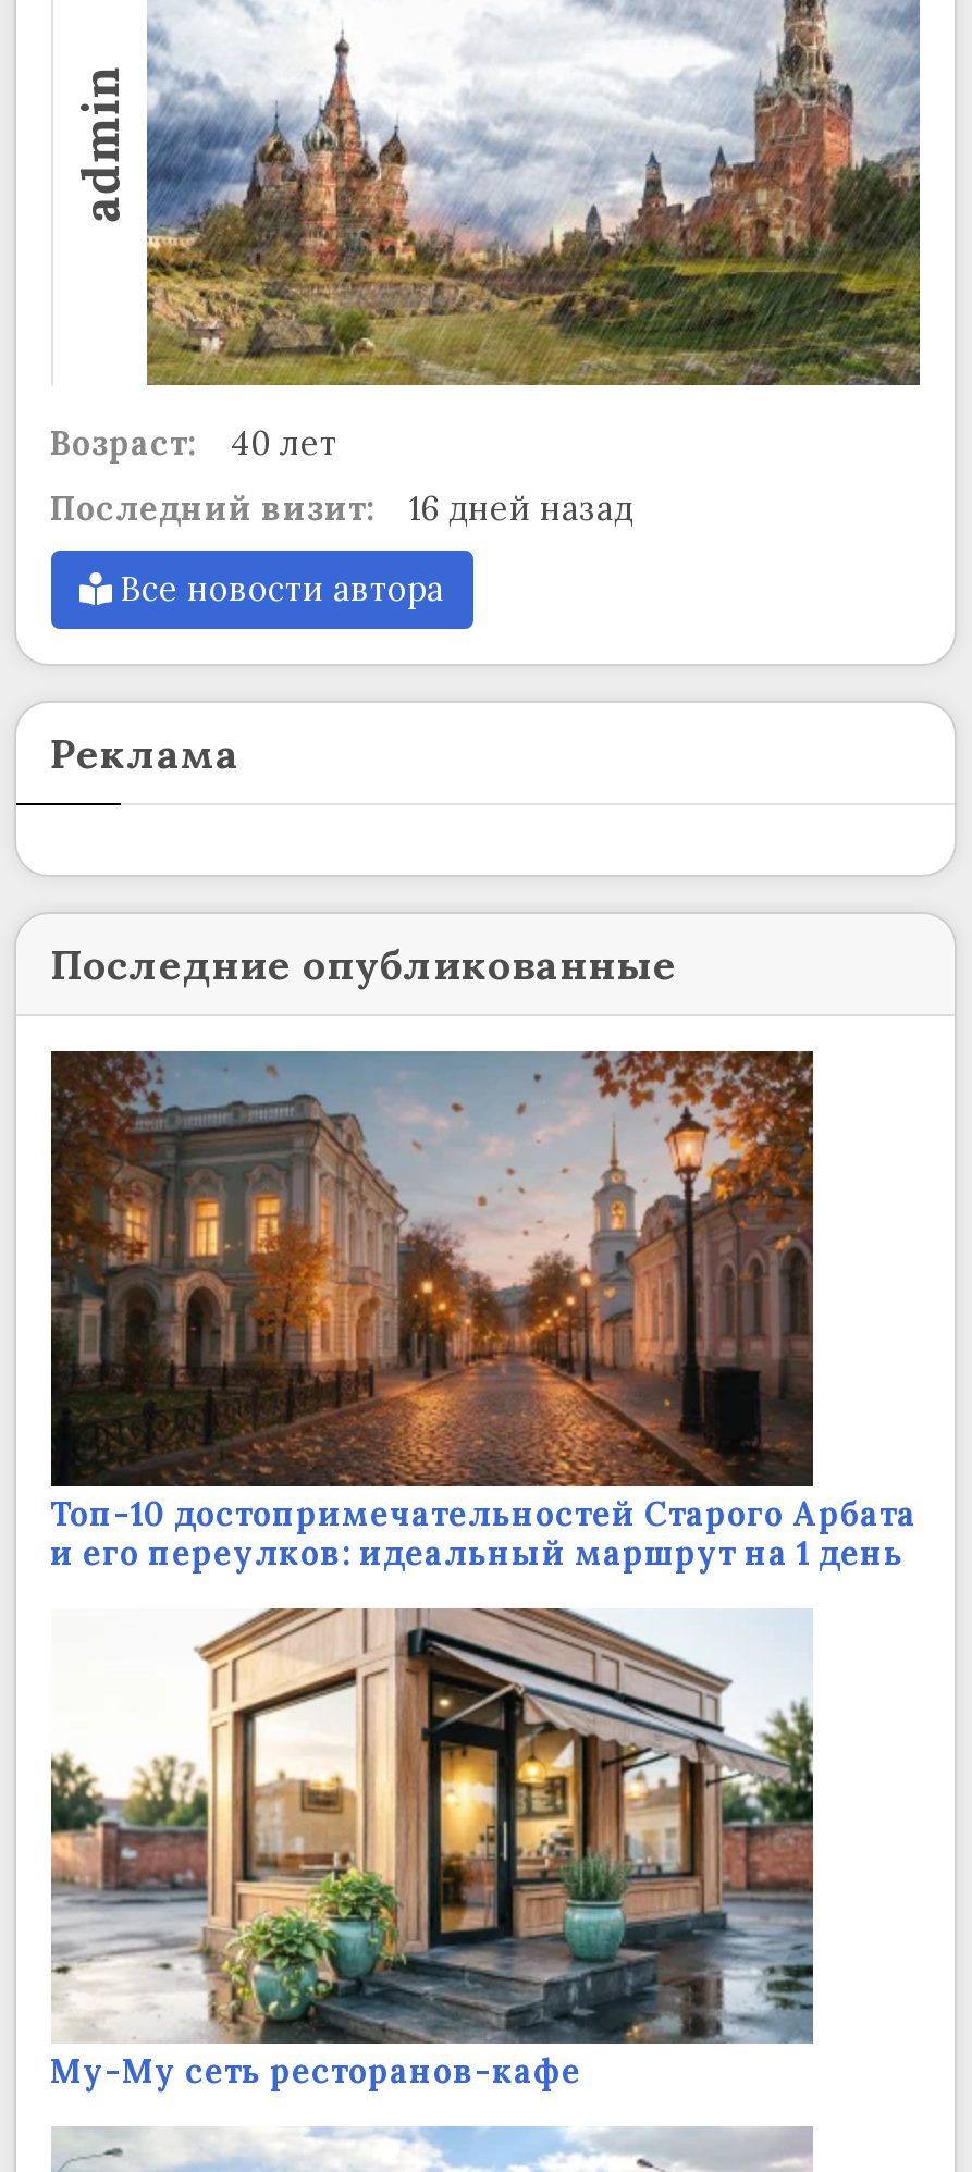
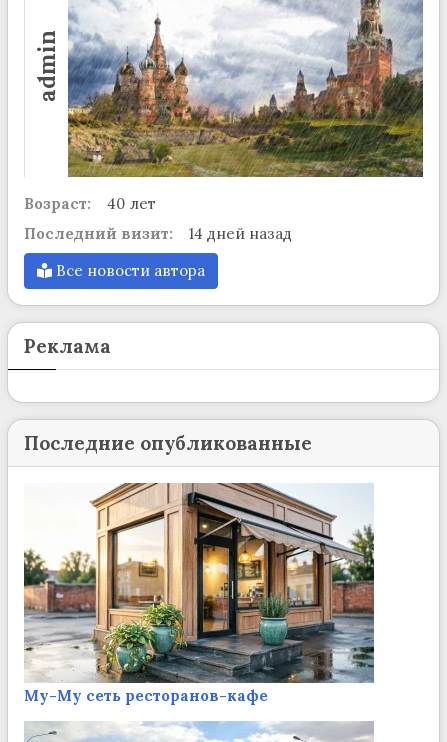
- Последний визит: 16 дней назад
+ Последний визит: 14 дней назад

- [image]
- Топ-10 достопримечательностей Старого Арбата
- и его переулков: идеальный маршрут на 1 день
